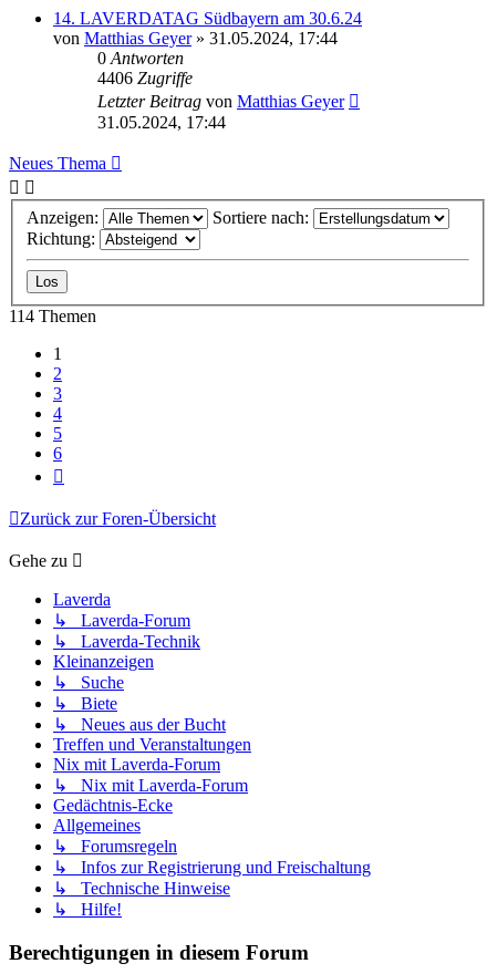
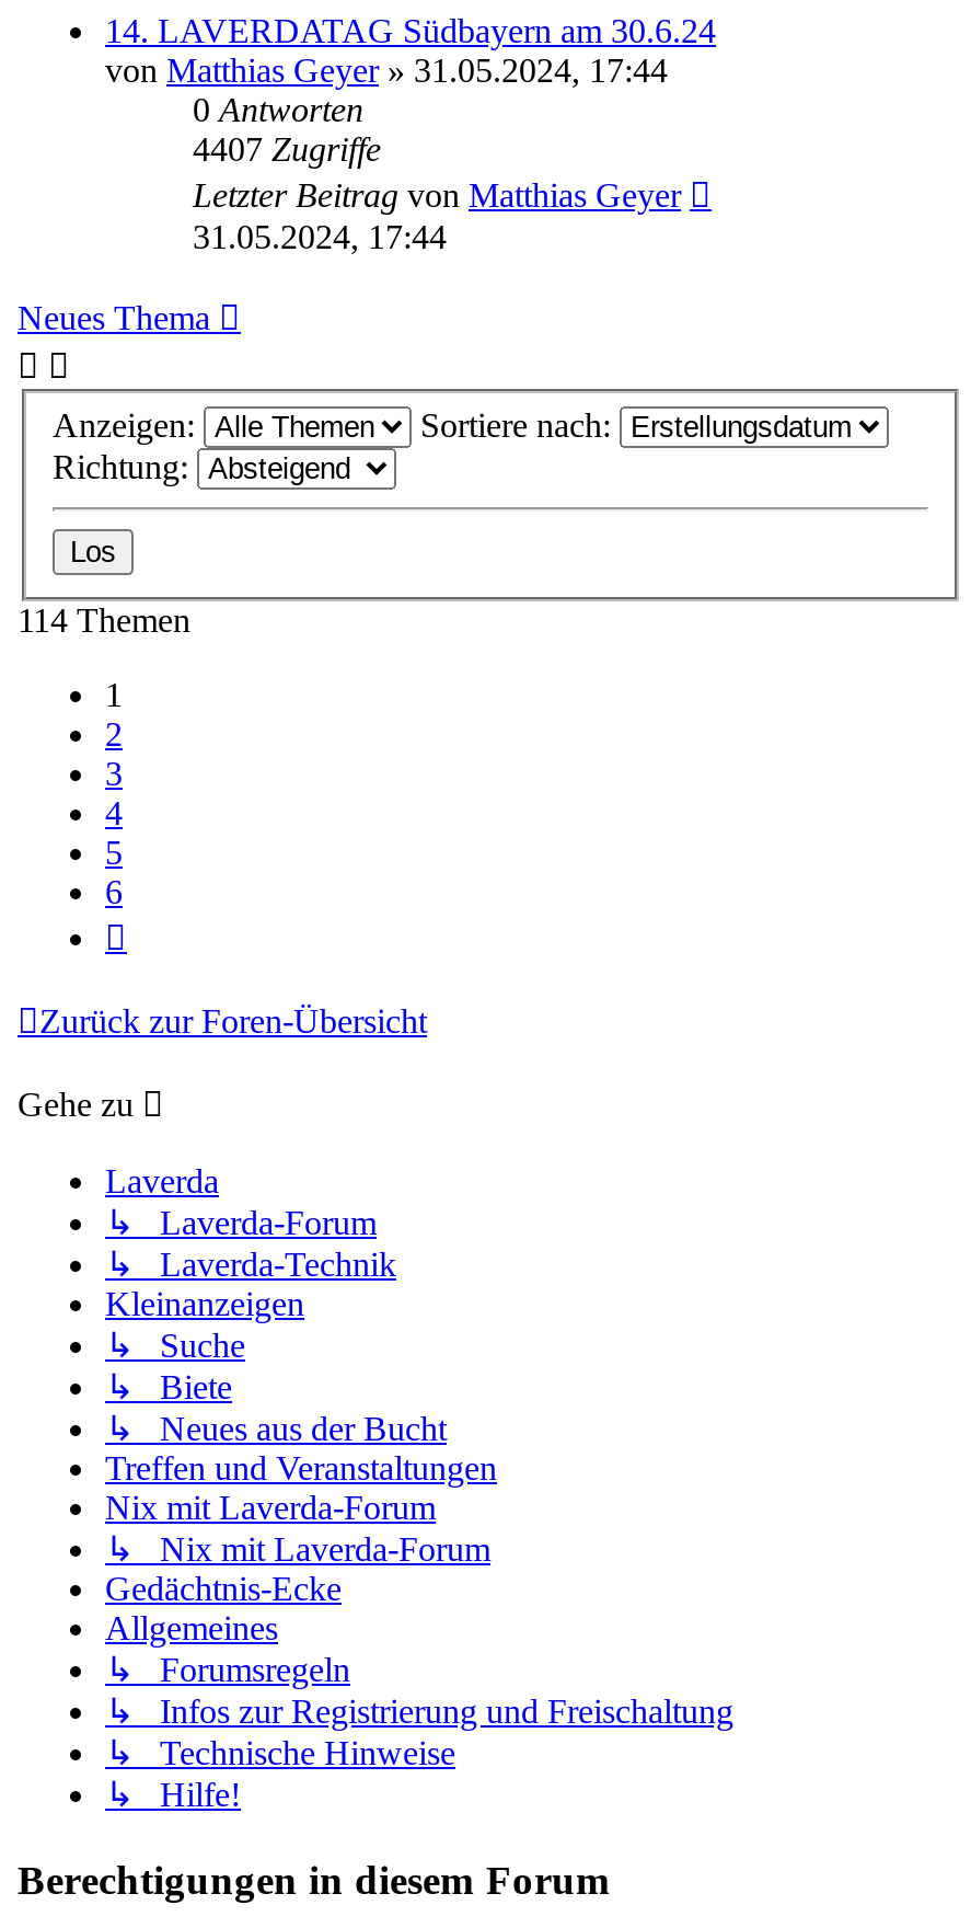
- 4406 Zugriffe
+ 4407 Zugriffe
